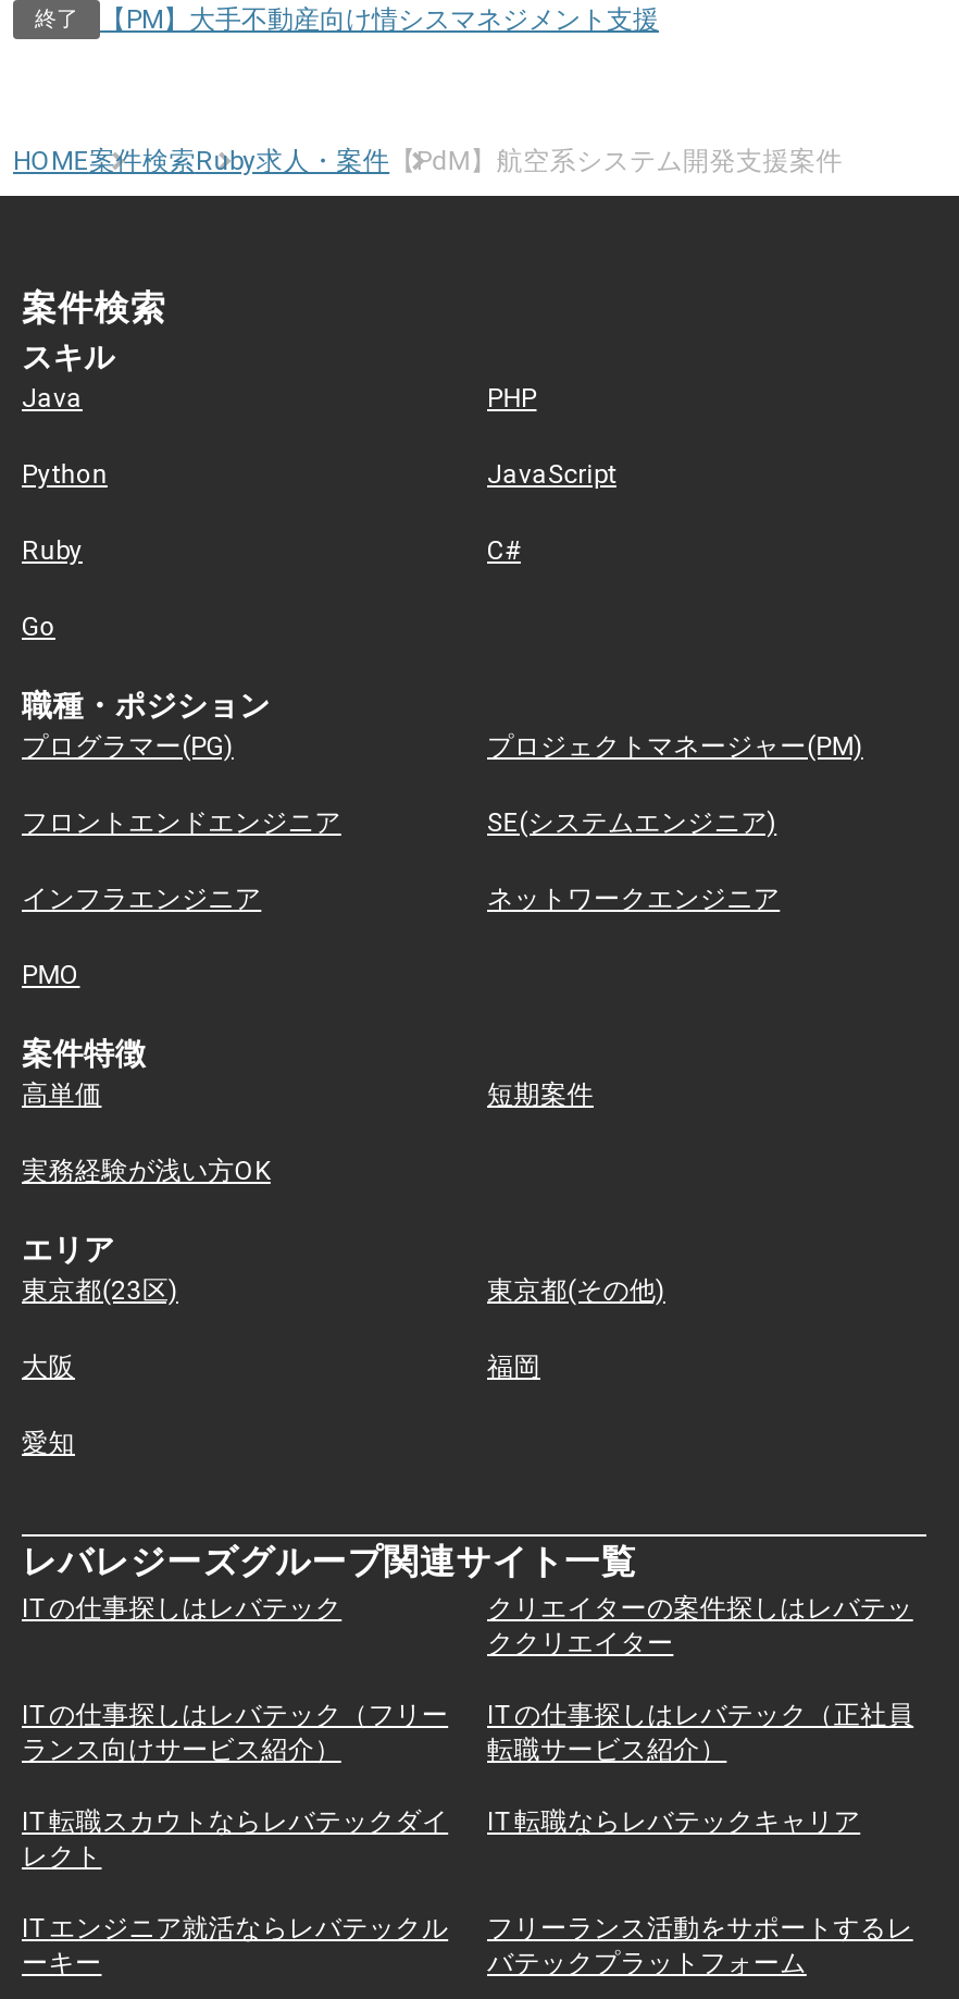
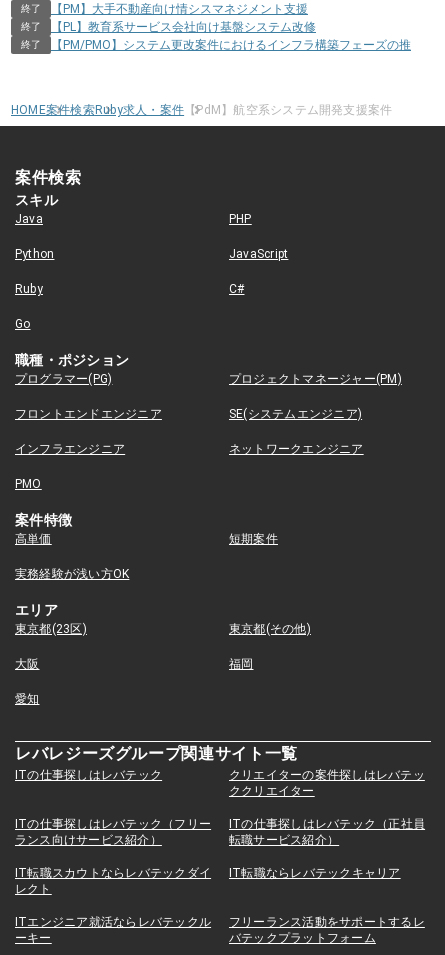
+ 終了
+ 【PL】教育系サービス会社向け基盤システム改修
+ 終了
+ 【PM/PMO】システム更改案件におけるインフラ構築フェーズの推
